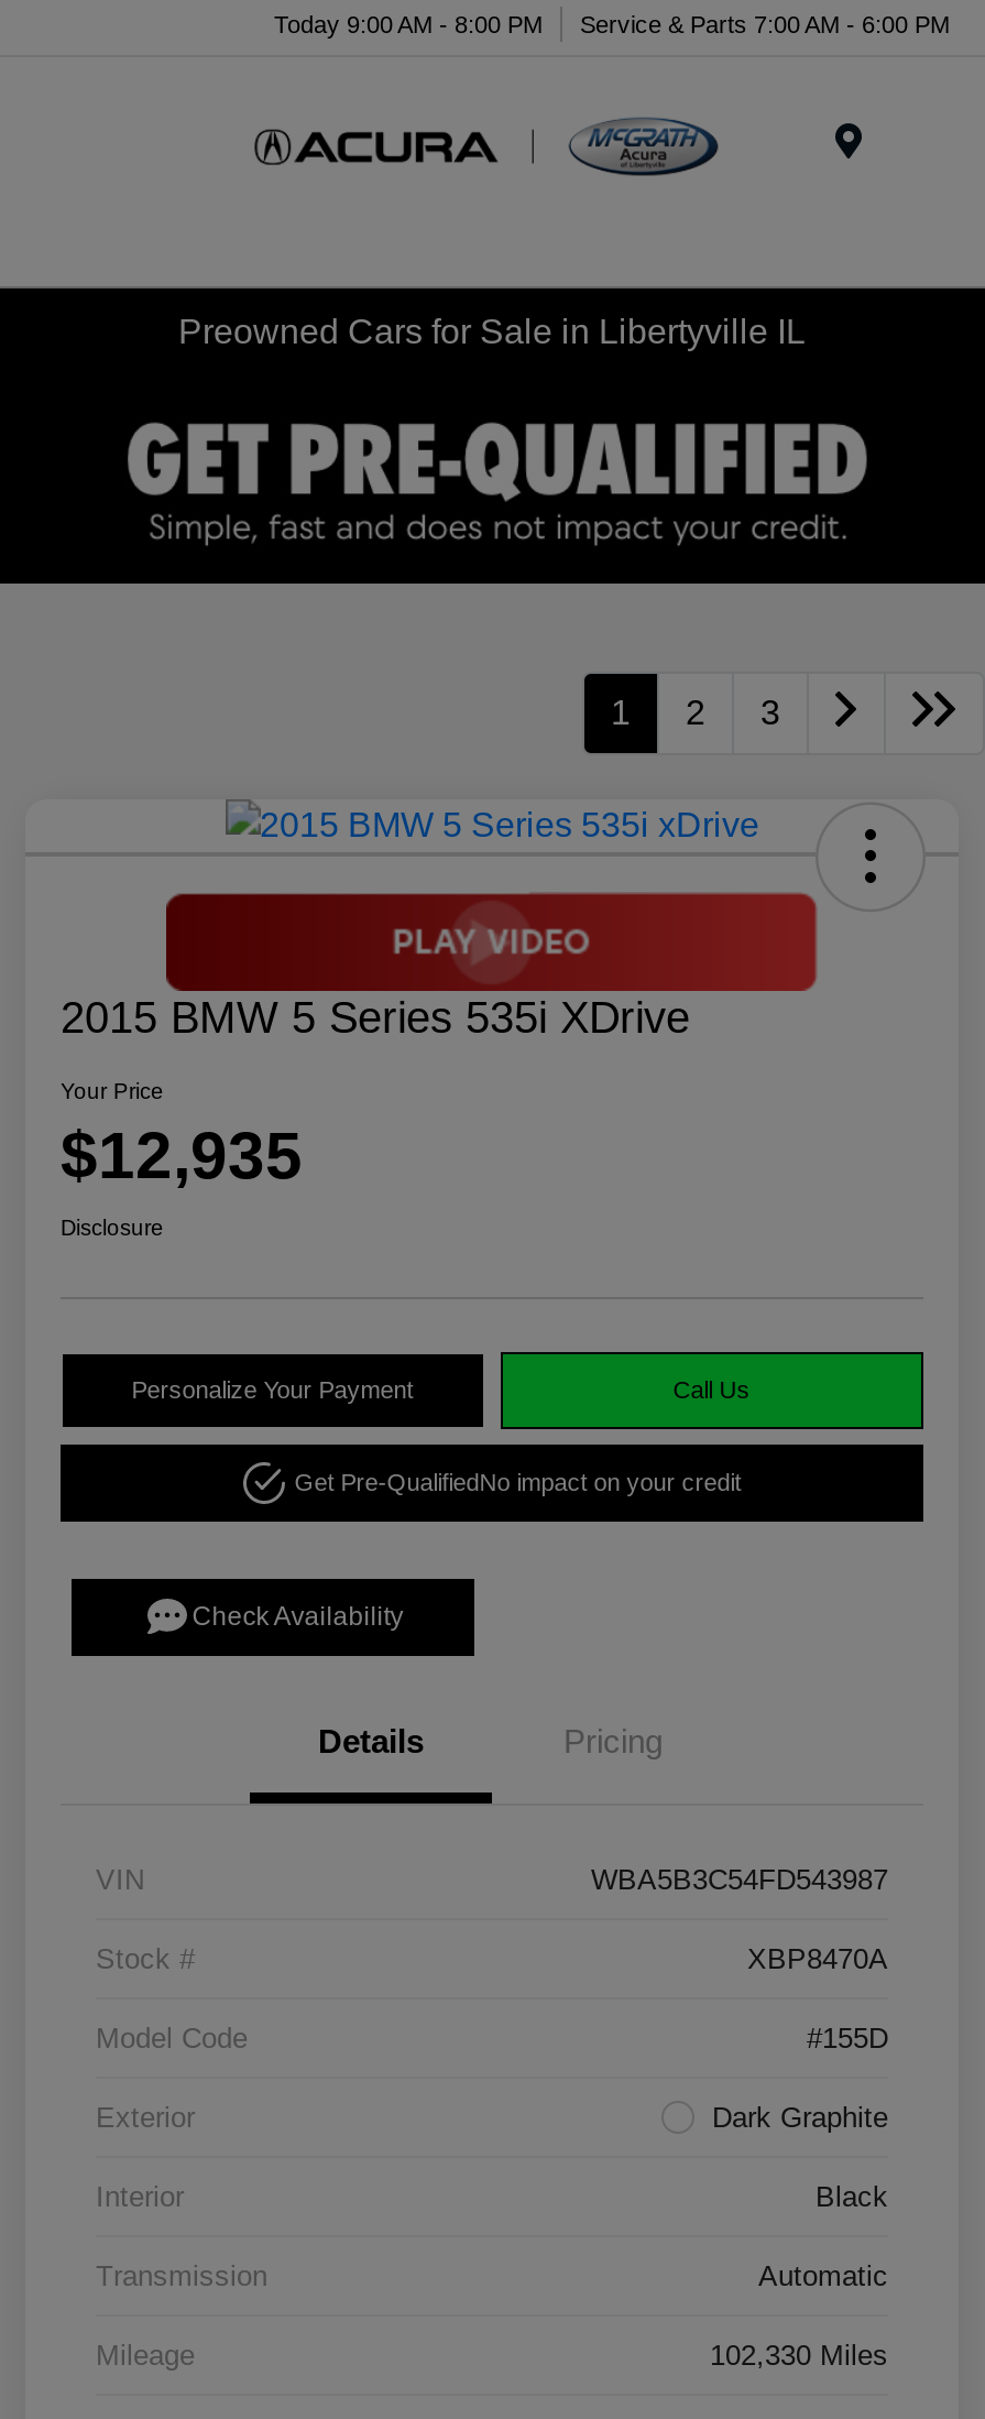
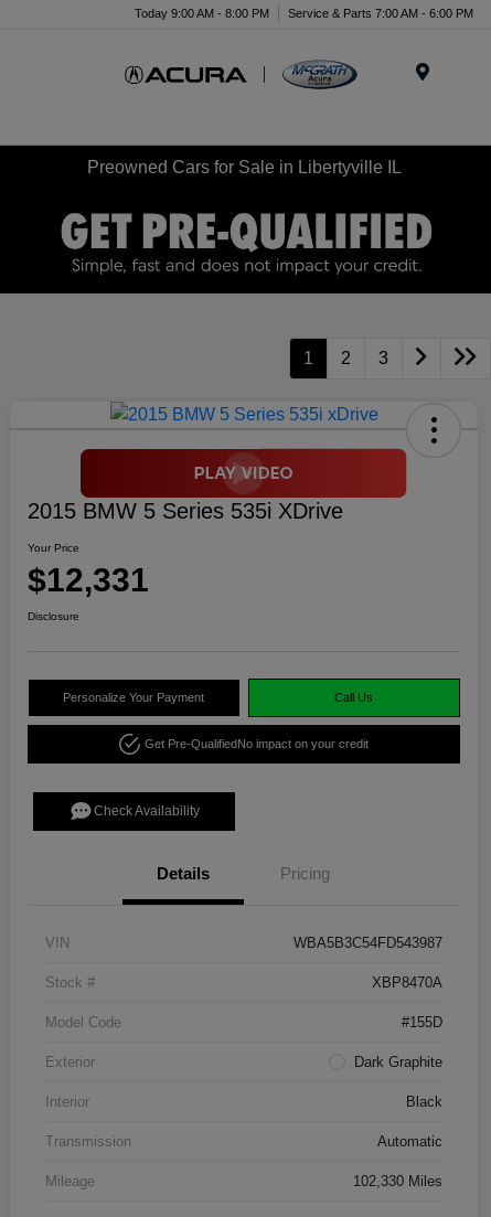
- $12,935
+ $12,331
